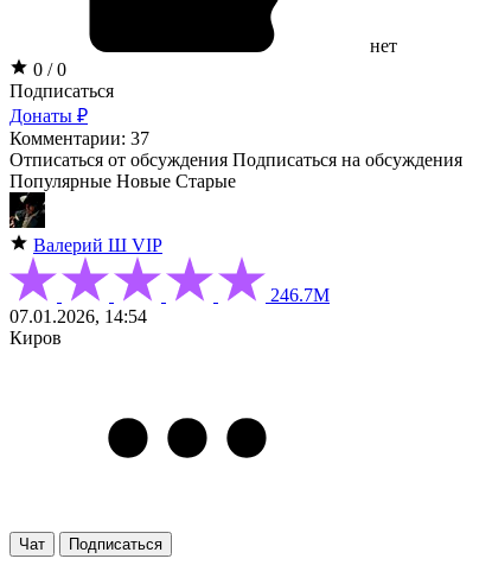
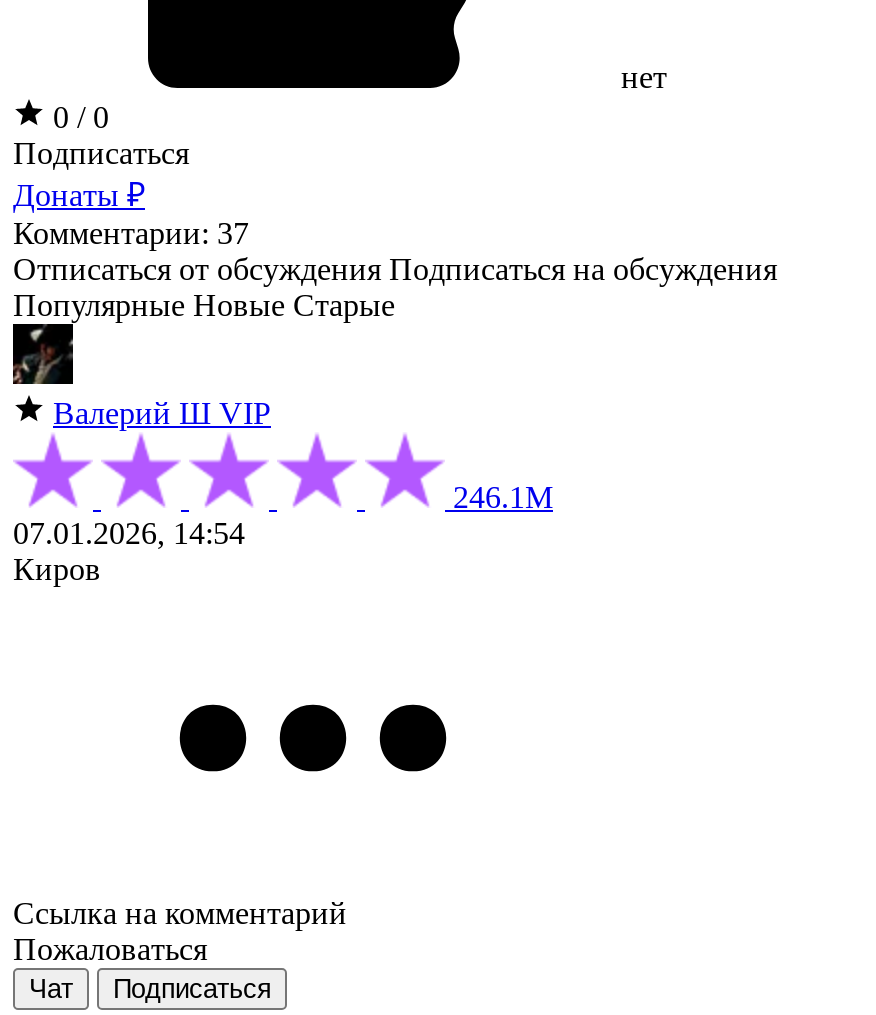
- 246.7М
+ 246.1М

+ Ссылка на комментарий
+ Пожаловаться
